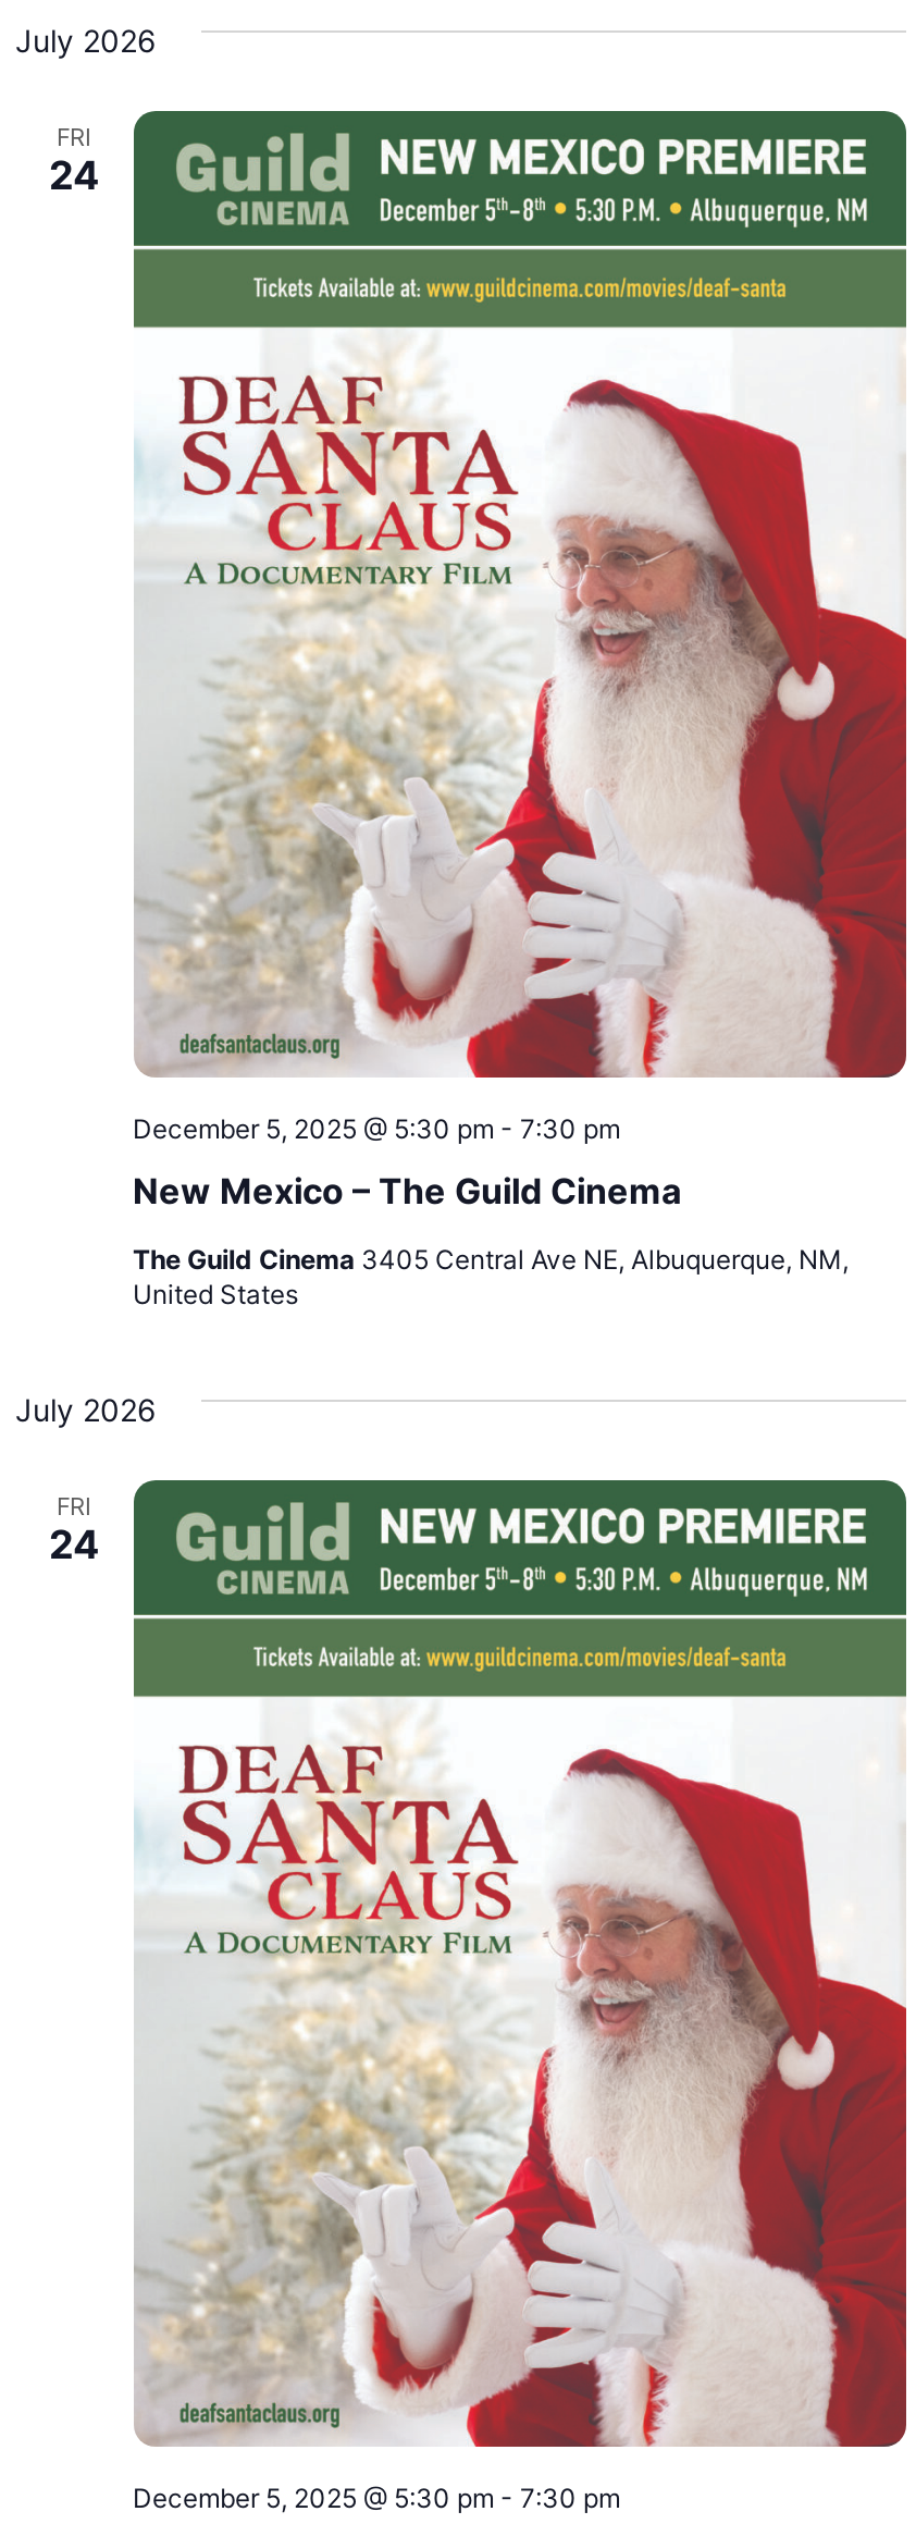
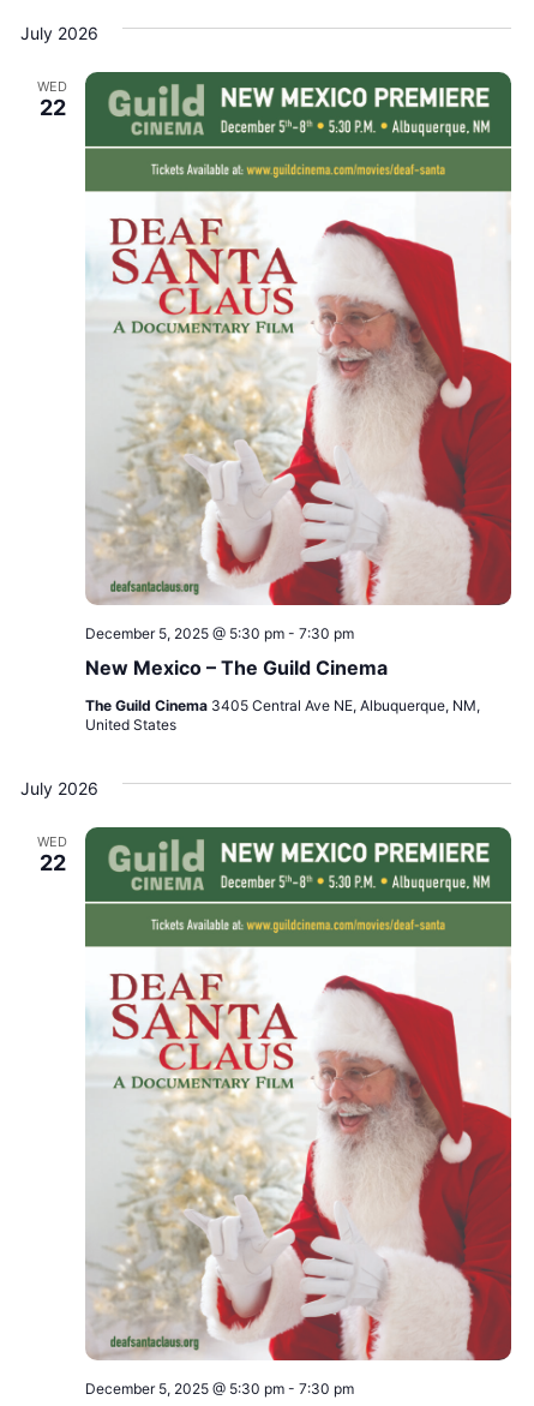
- FRI
- 24
+ WED
+ 22

- FRI
- 24
+ WED
+ 22
